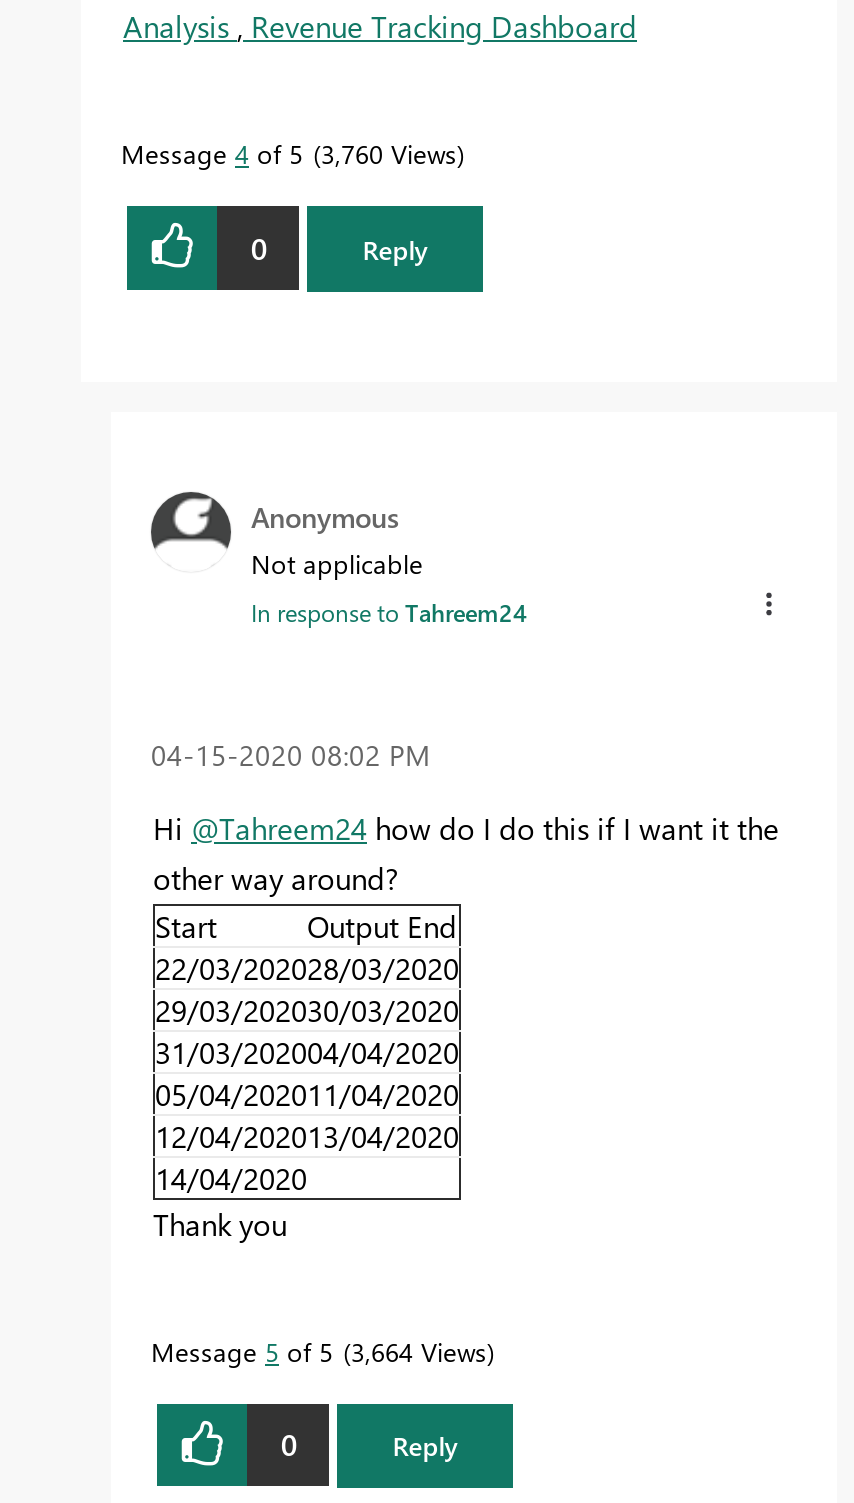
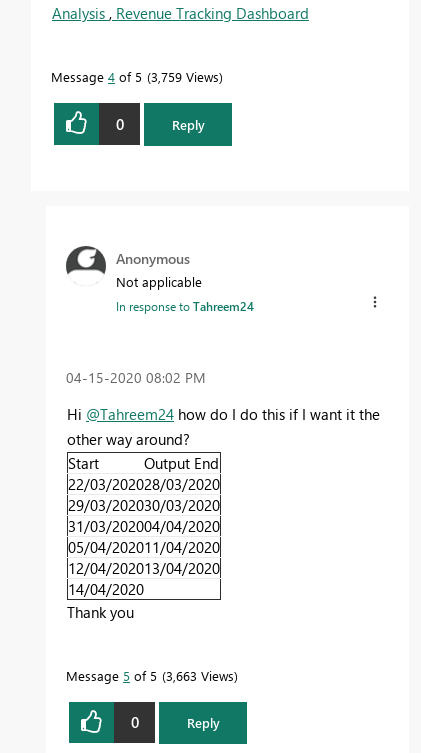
- Message 4 of 5 3,760 Views
+ Message 4 of 5 3,759 Views

- Message 5 of 5 3,664 Views
+ Message 5 of 5 3,663 Views
